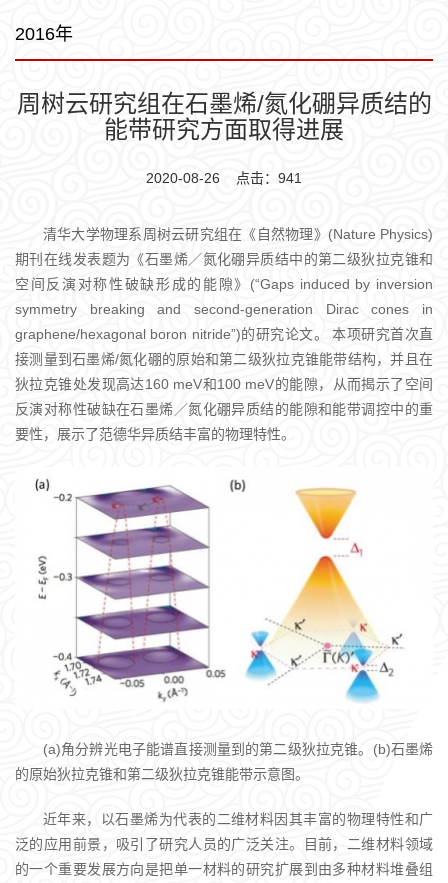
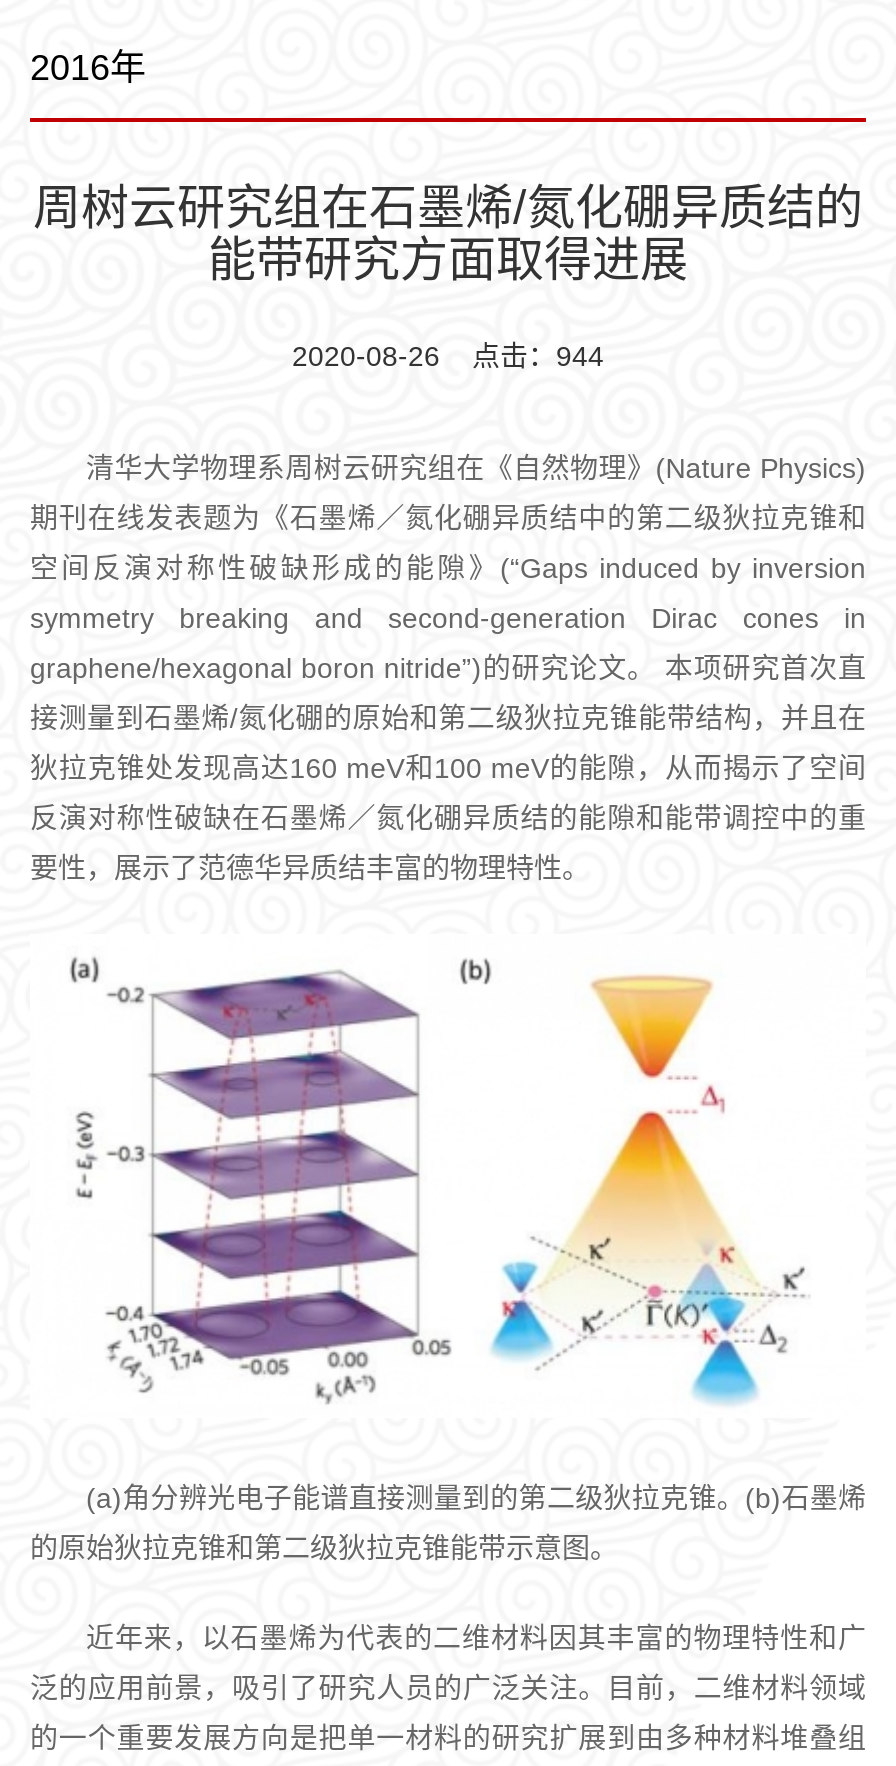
- 2020-08-26 点击：941
+ 2020-08-26 点击：944
